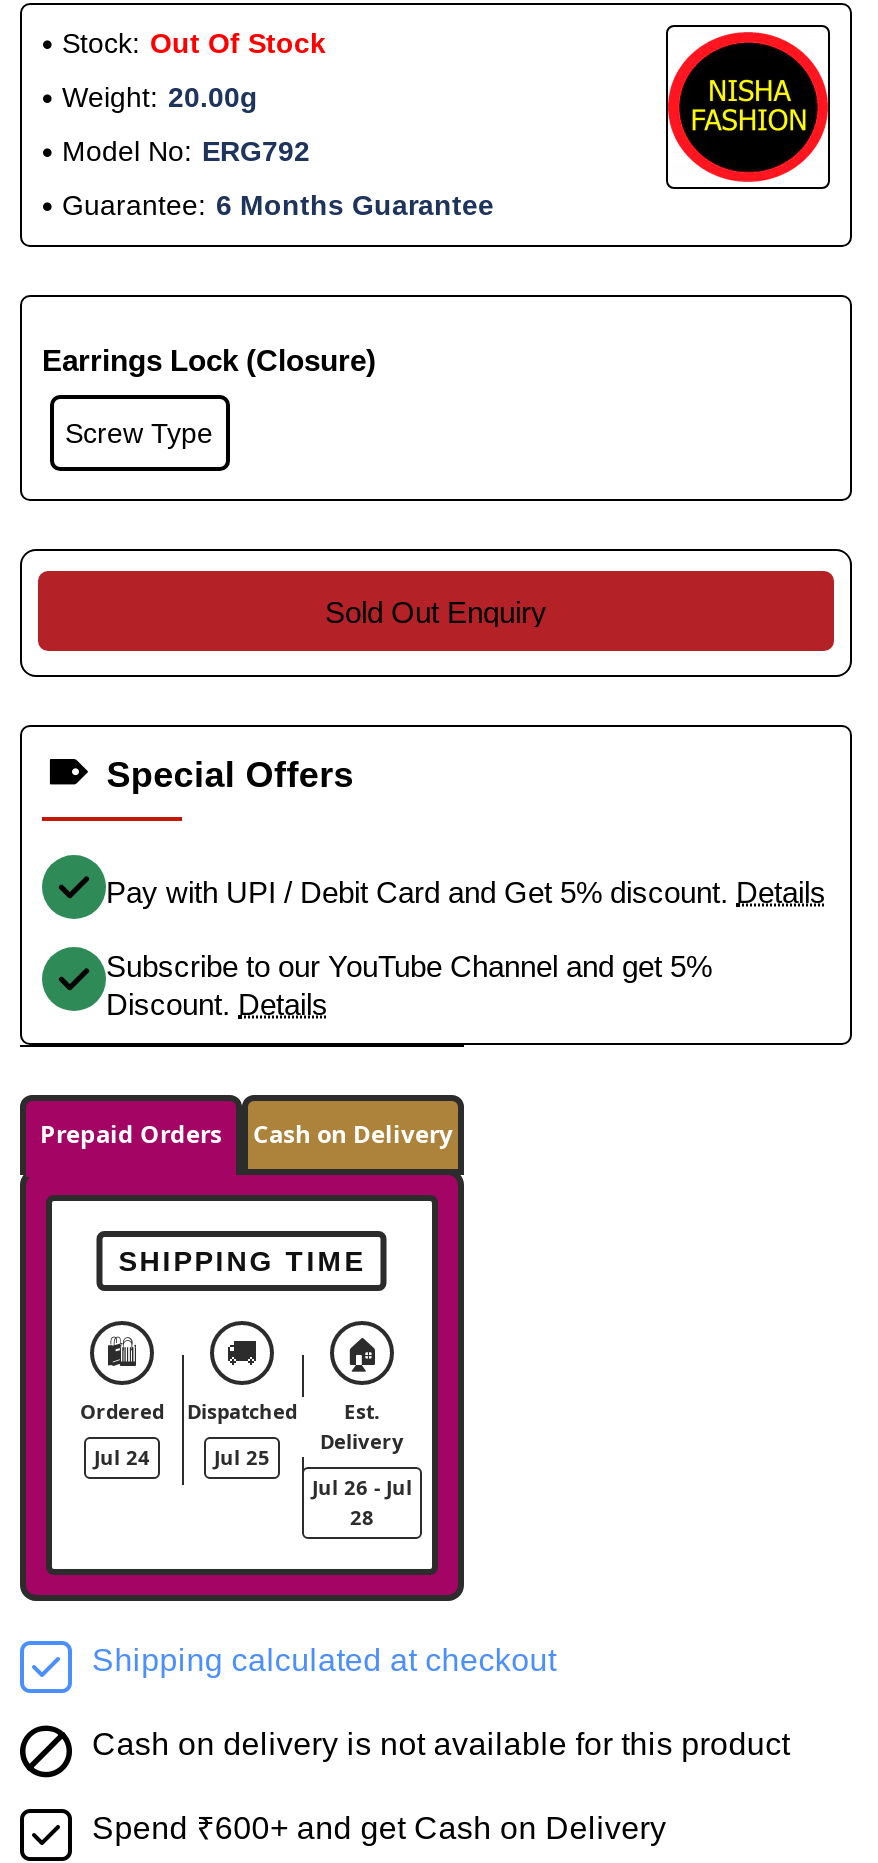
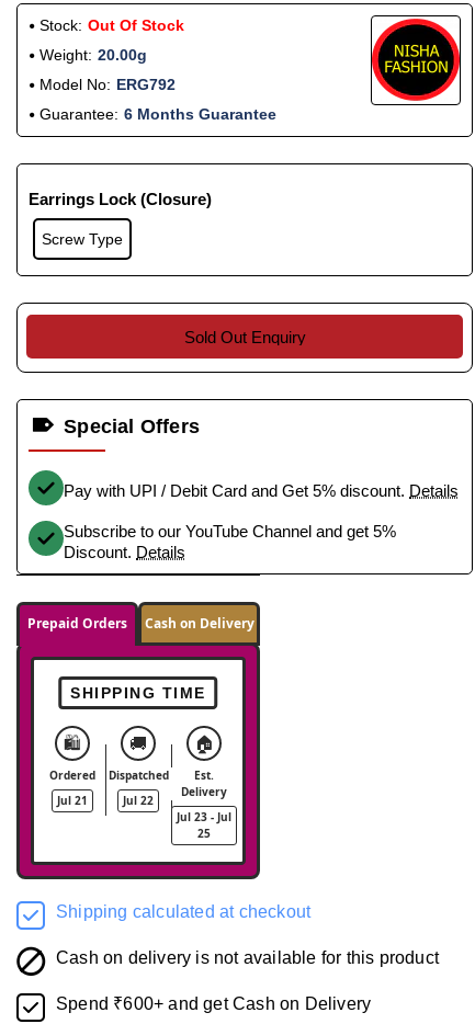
- Jul 24
+ Jul 21

- Jul 25
+ Jul 22

- Jul 26 - Jul
+ Jul 23 - Jul

- 28
+ 25
